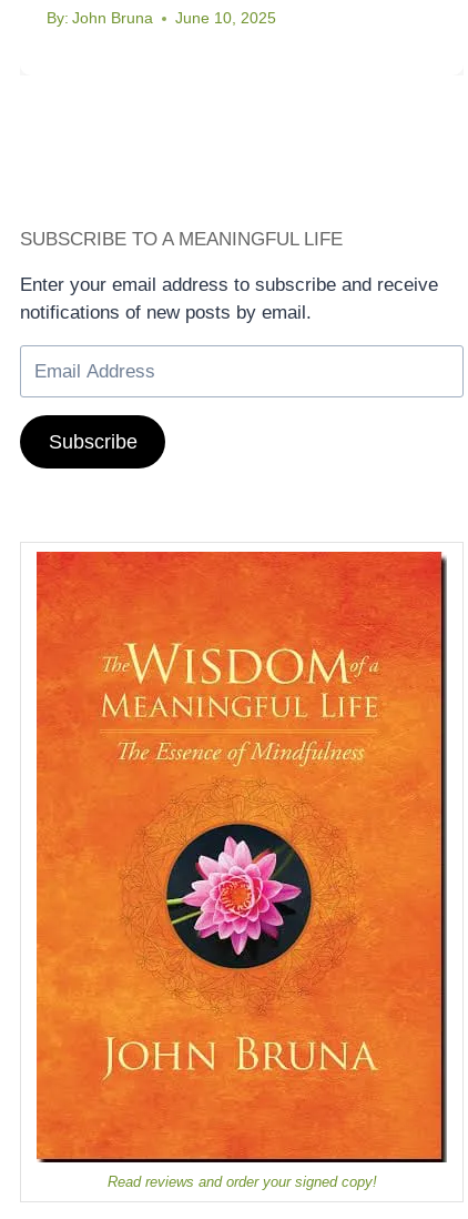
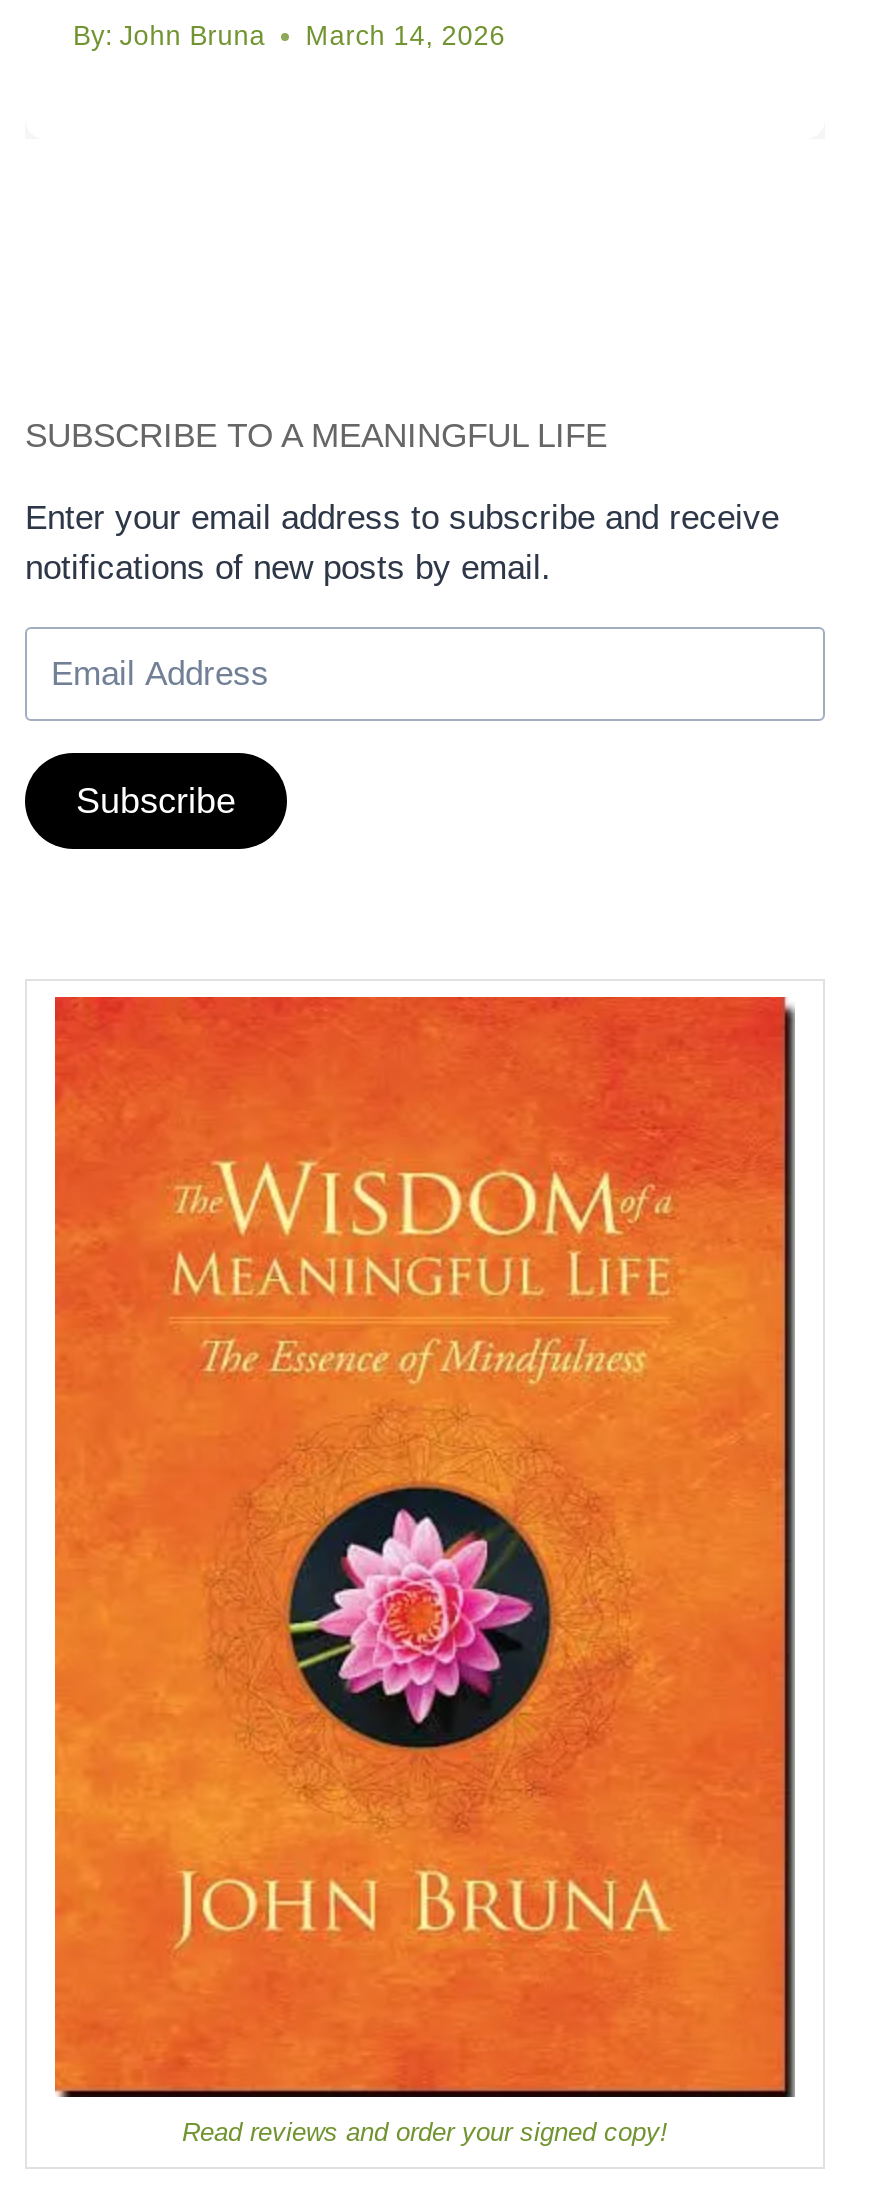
- By: John Bruna June 10, 2025
+ By: John Bruna March 14, 2026
